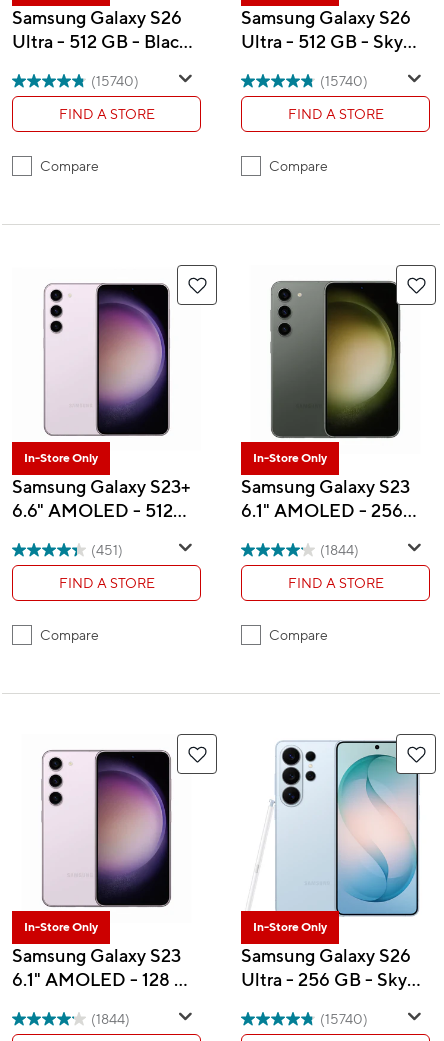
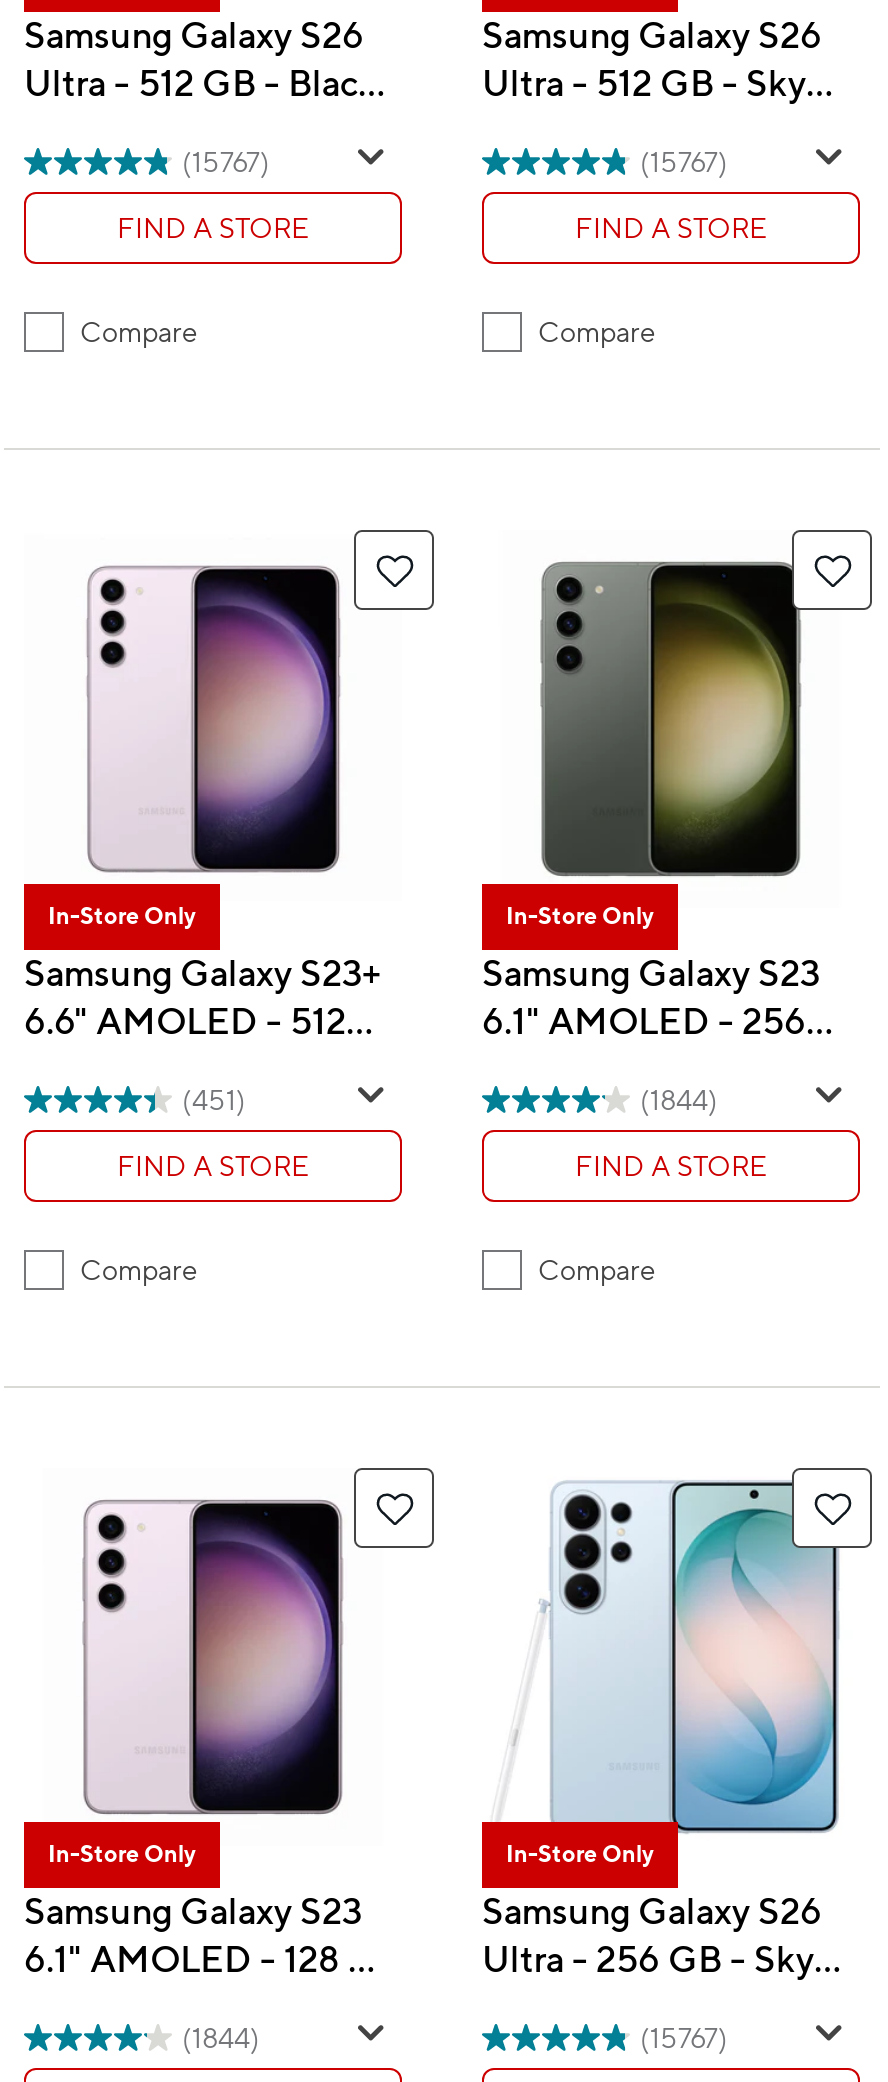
- (15740)
+ (15767)

- (15740)
+ (15767)

- (15740)
+ (15767)
